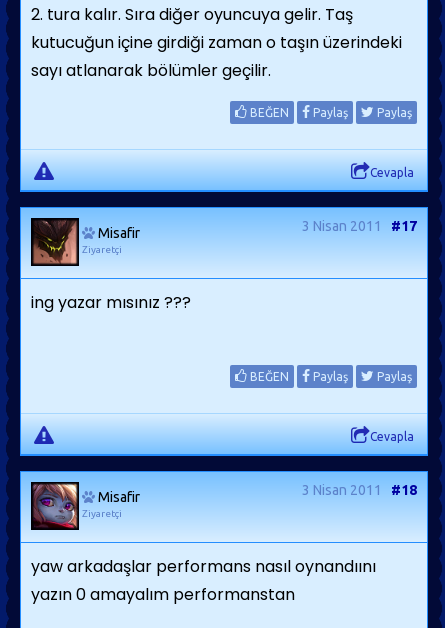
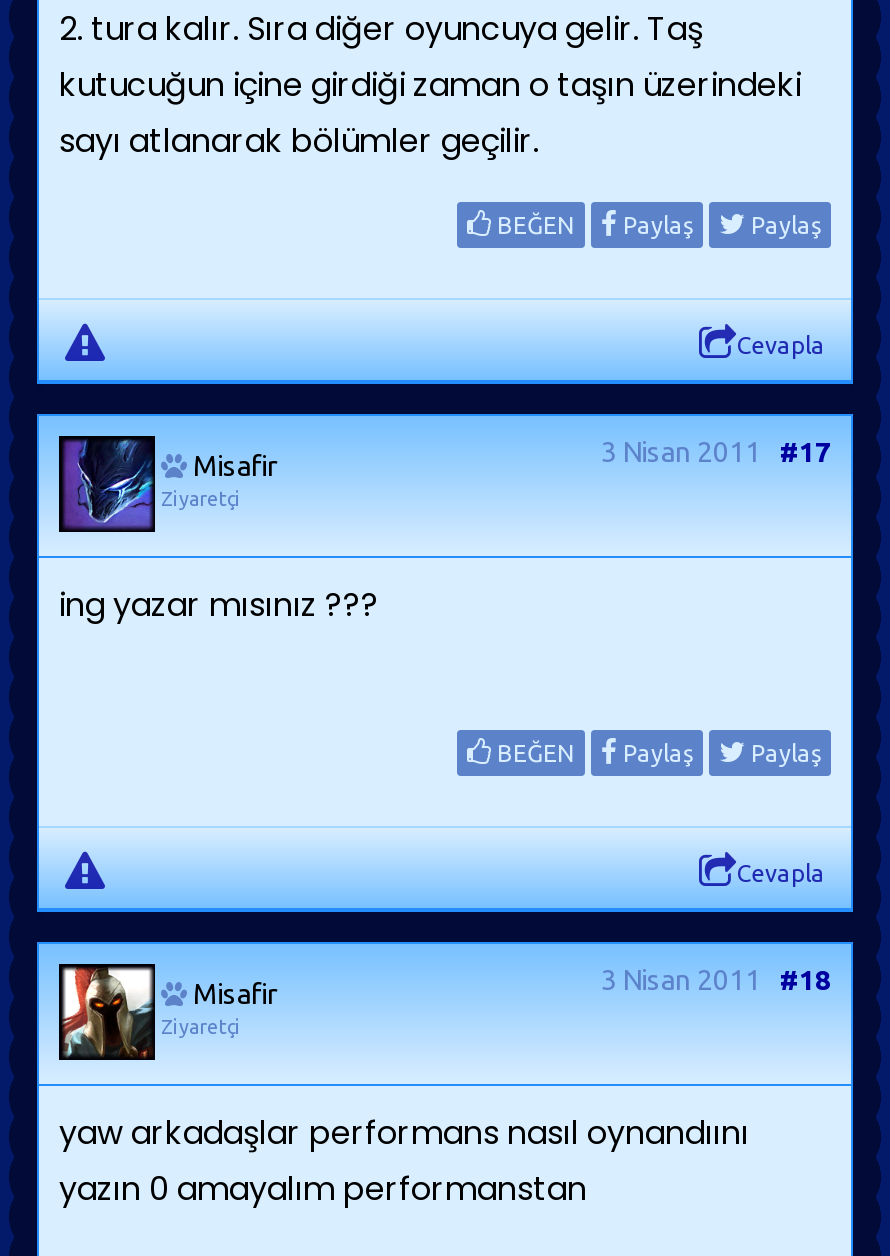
- [image]
+ [image]

- [image]
+ [image]
